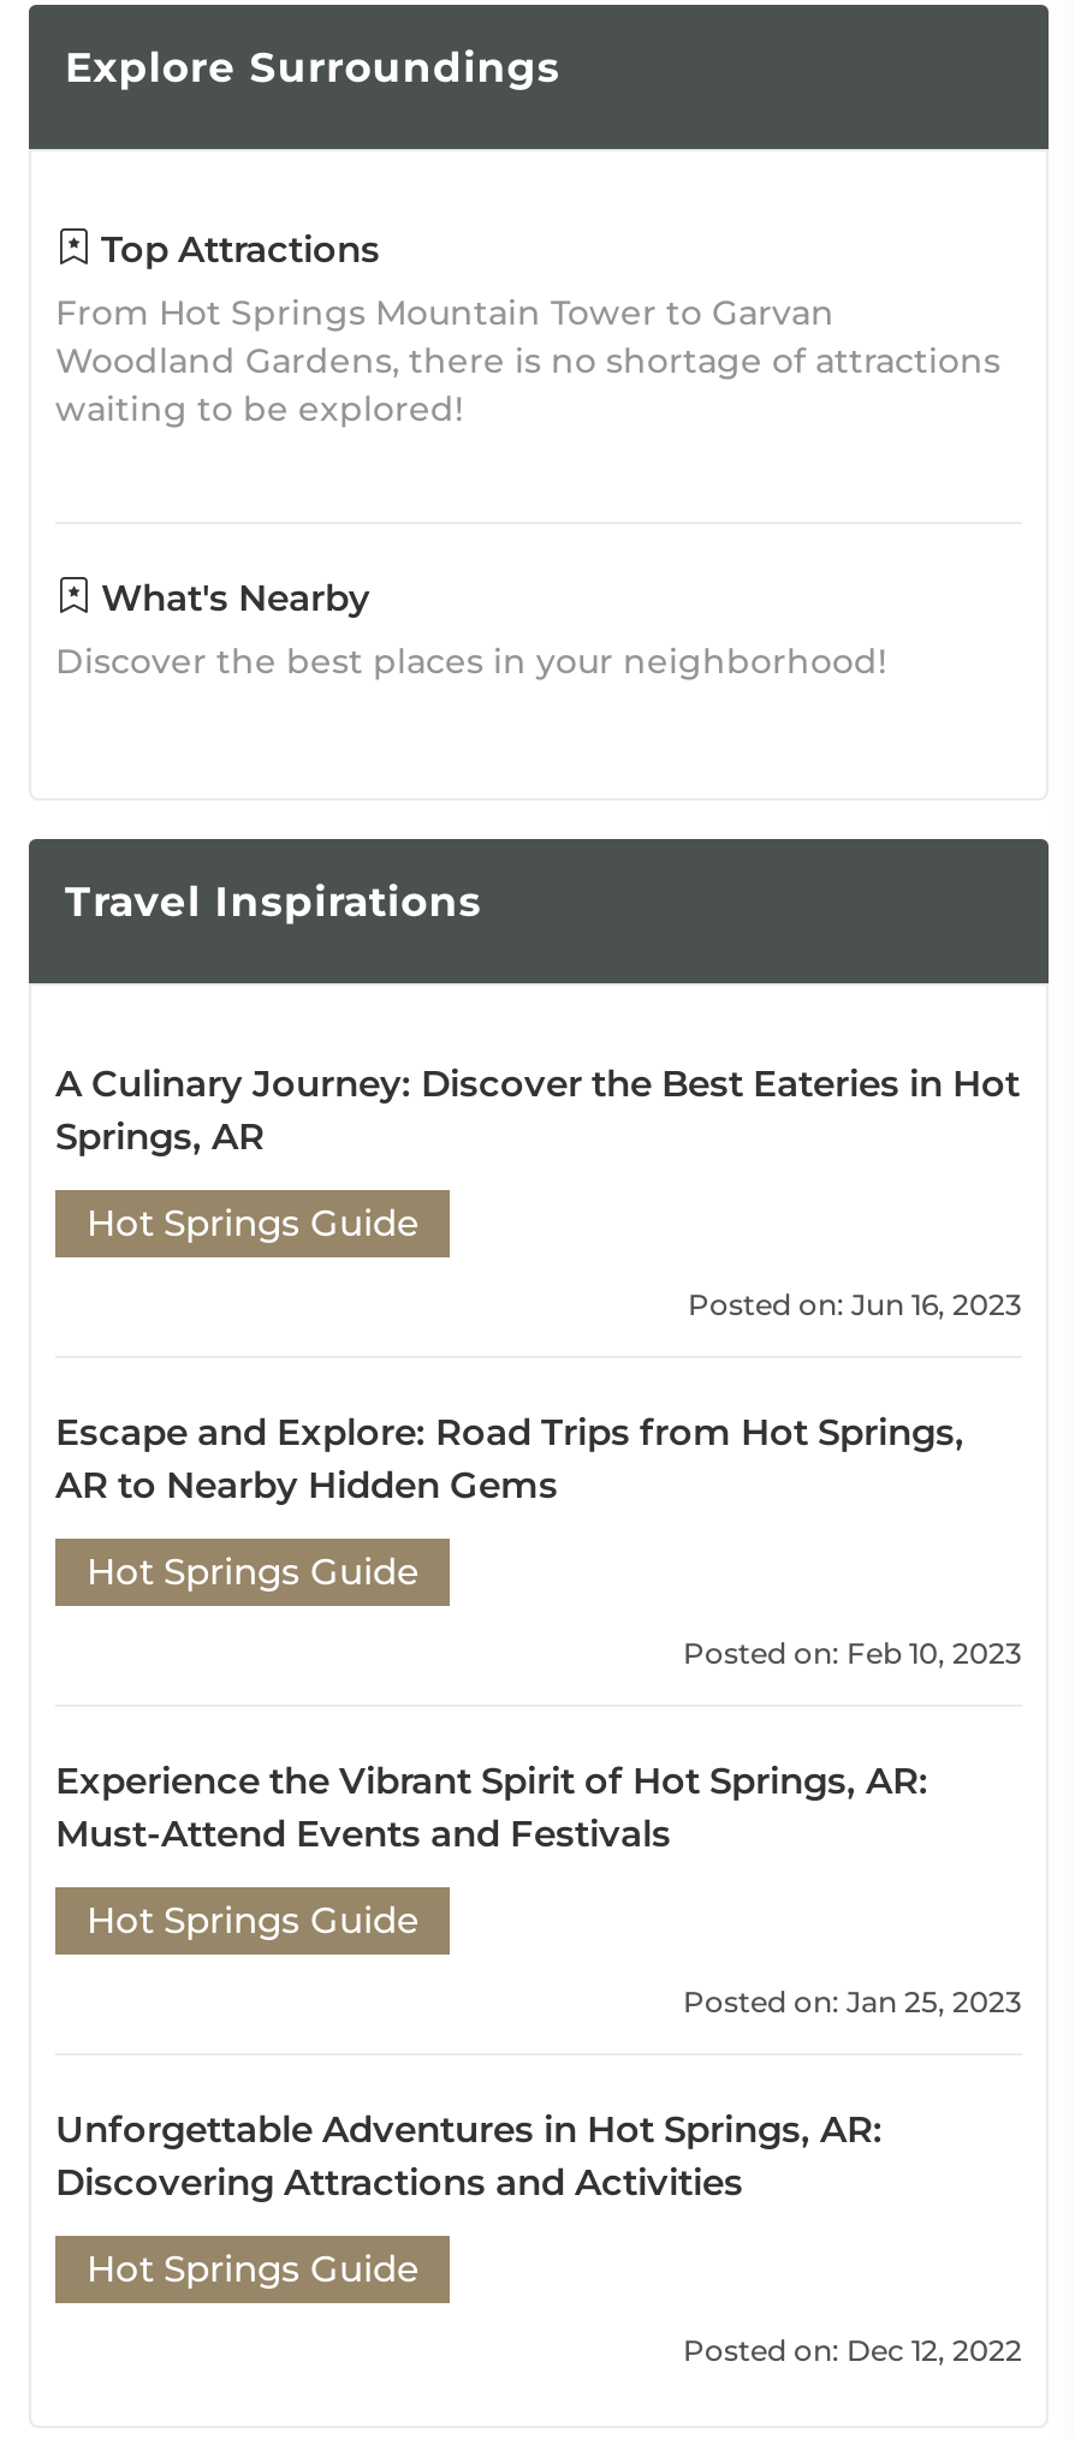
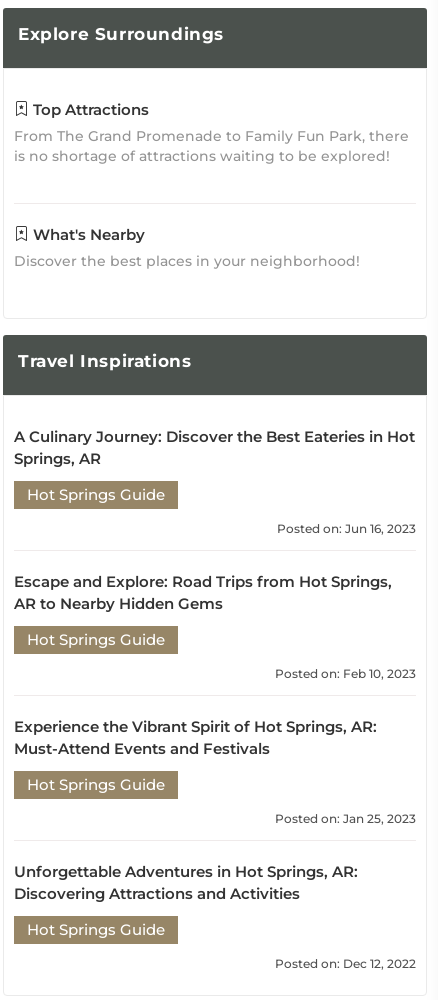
- From Hot Springs Mountain Tower to Garvan
- Woodland Gardens, there is no shortage of attractions
- waiting to be explored!
+ From The Grand Promenade to Family Fun Park, there
+ is no shortage of attractions waiting to be explored!
